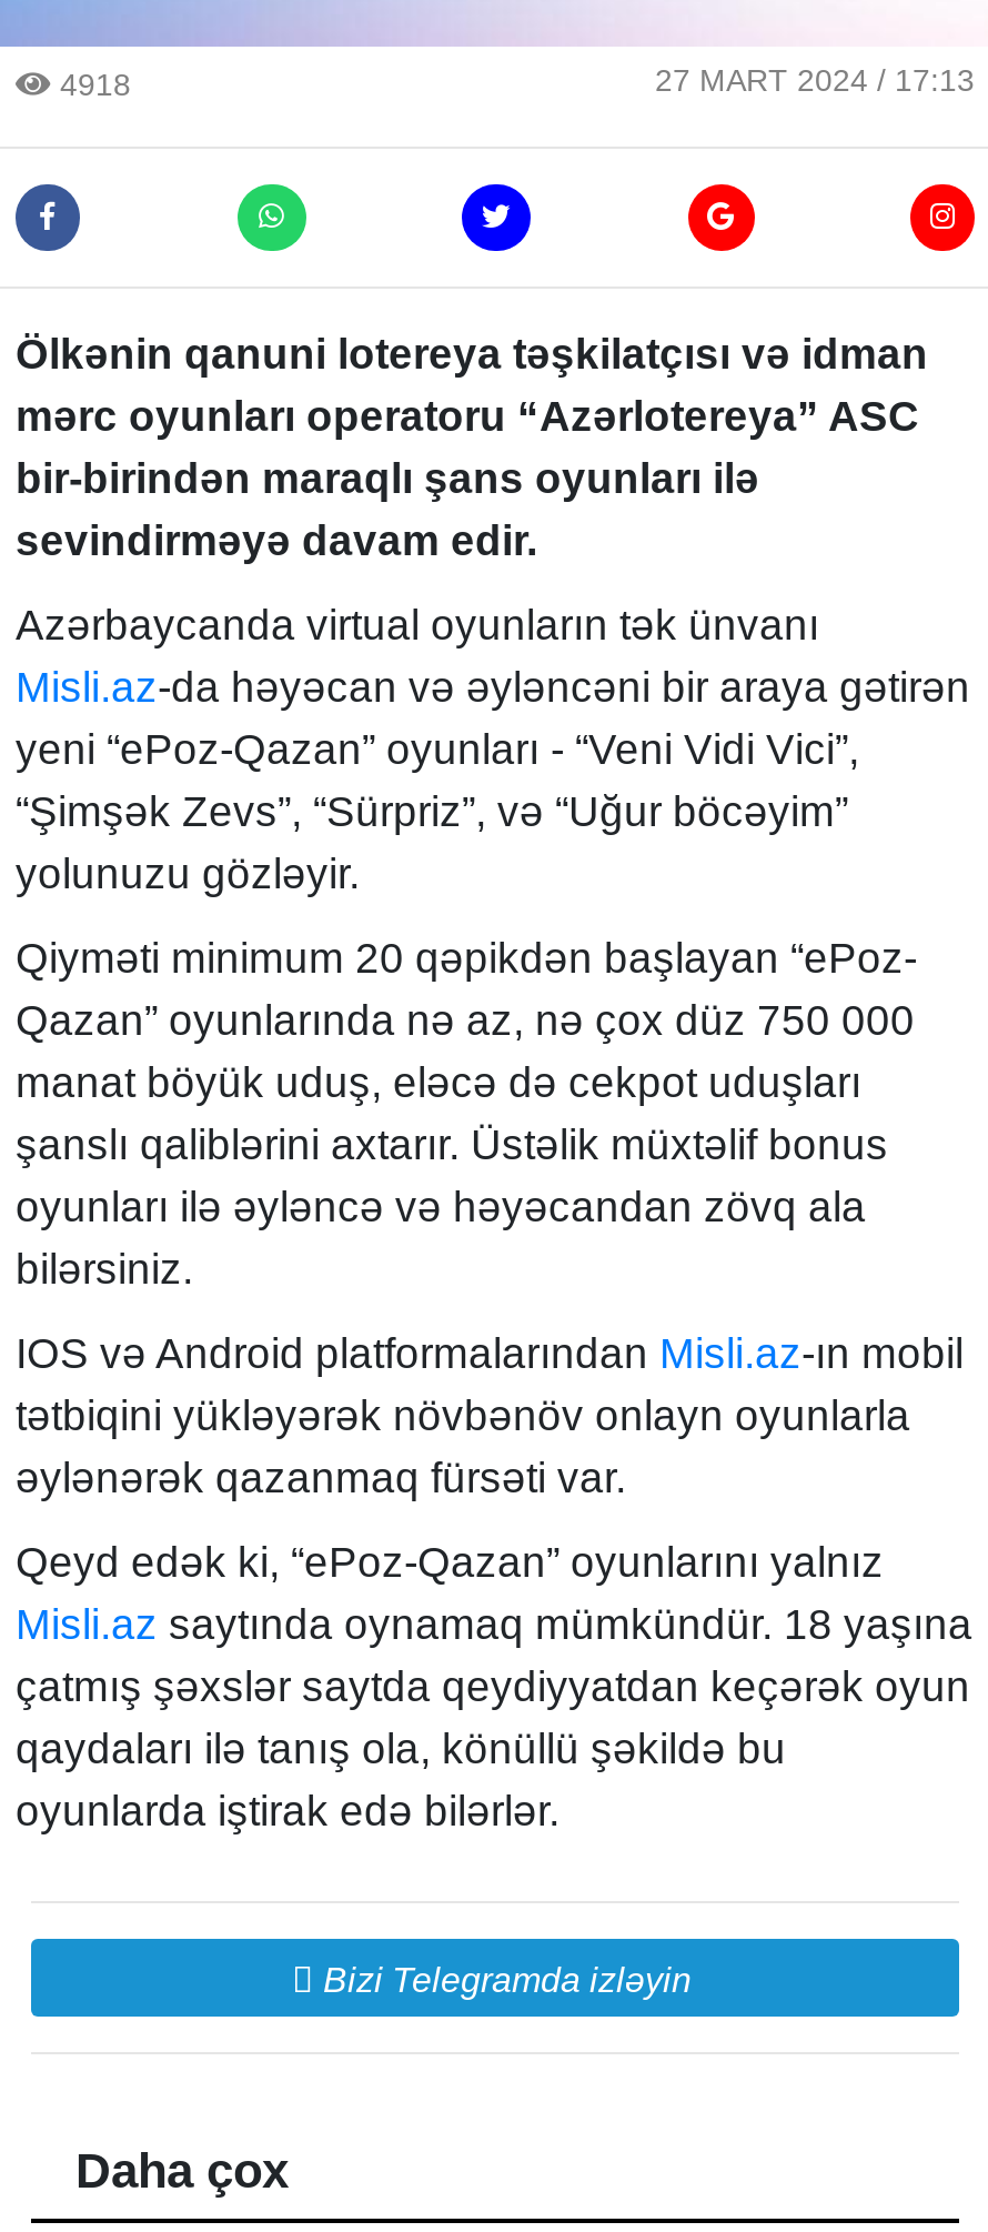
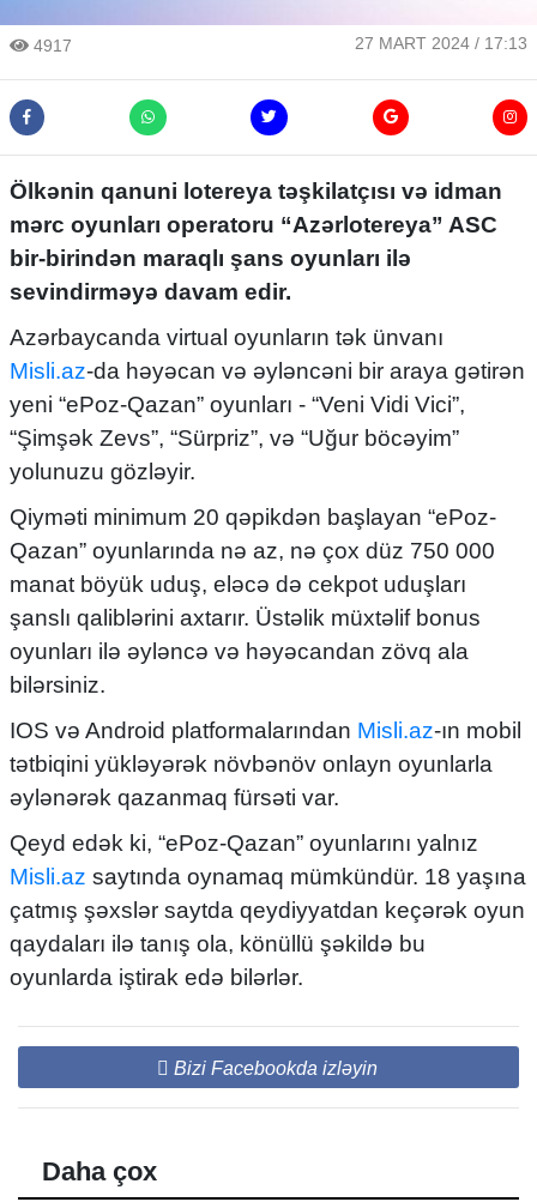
- 4918
+ 4917

- Bizi Telegramda izləyin
+ Bizi Facebookda izləyin
